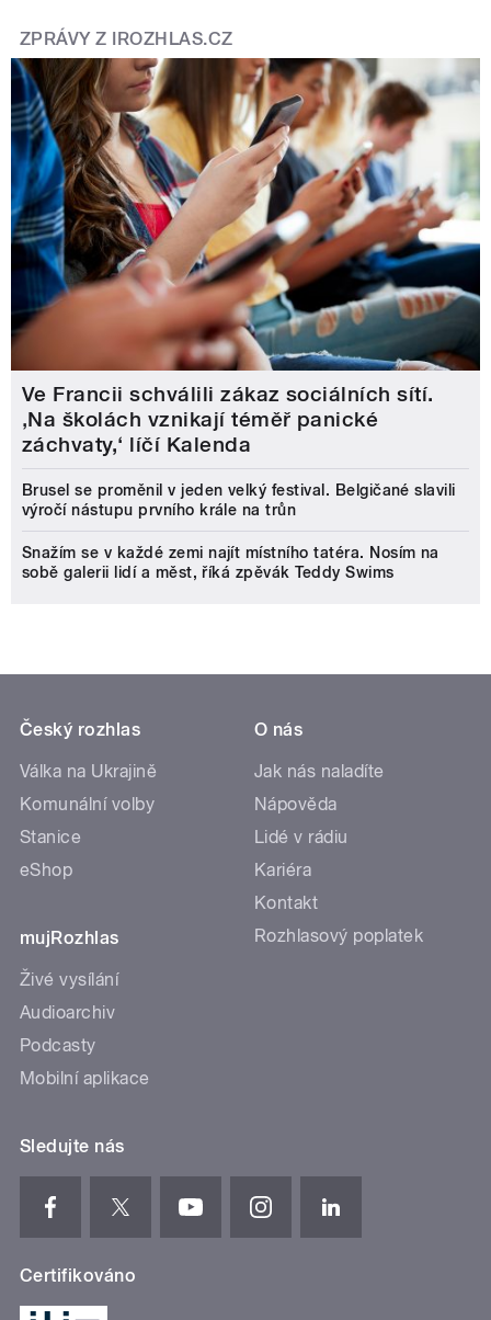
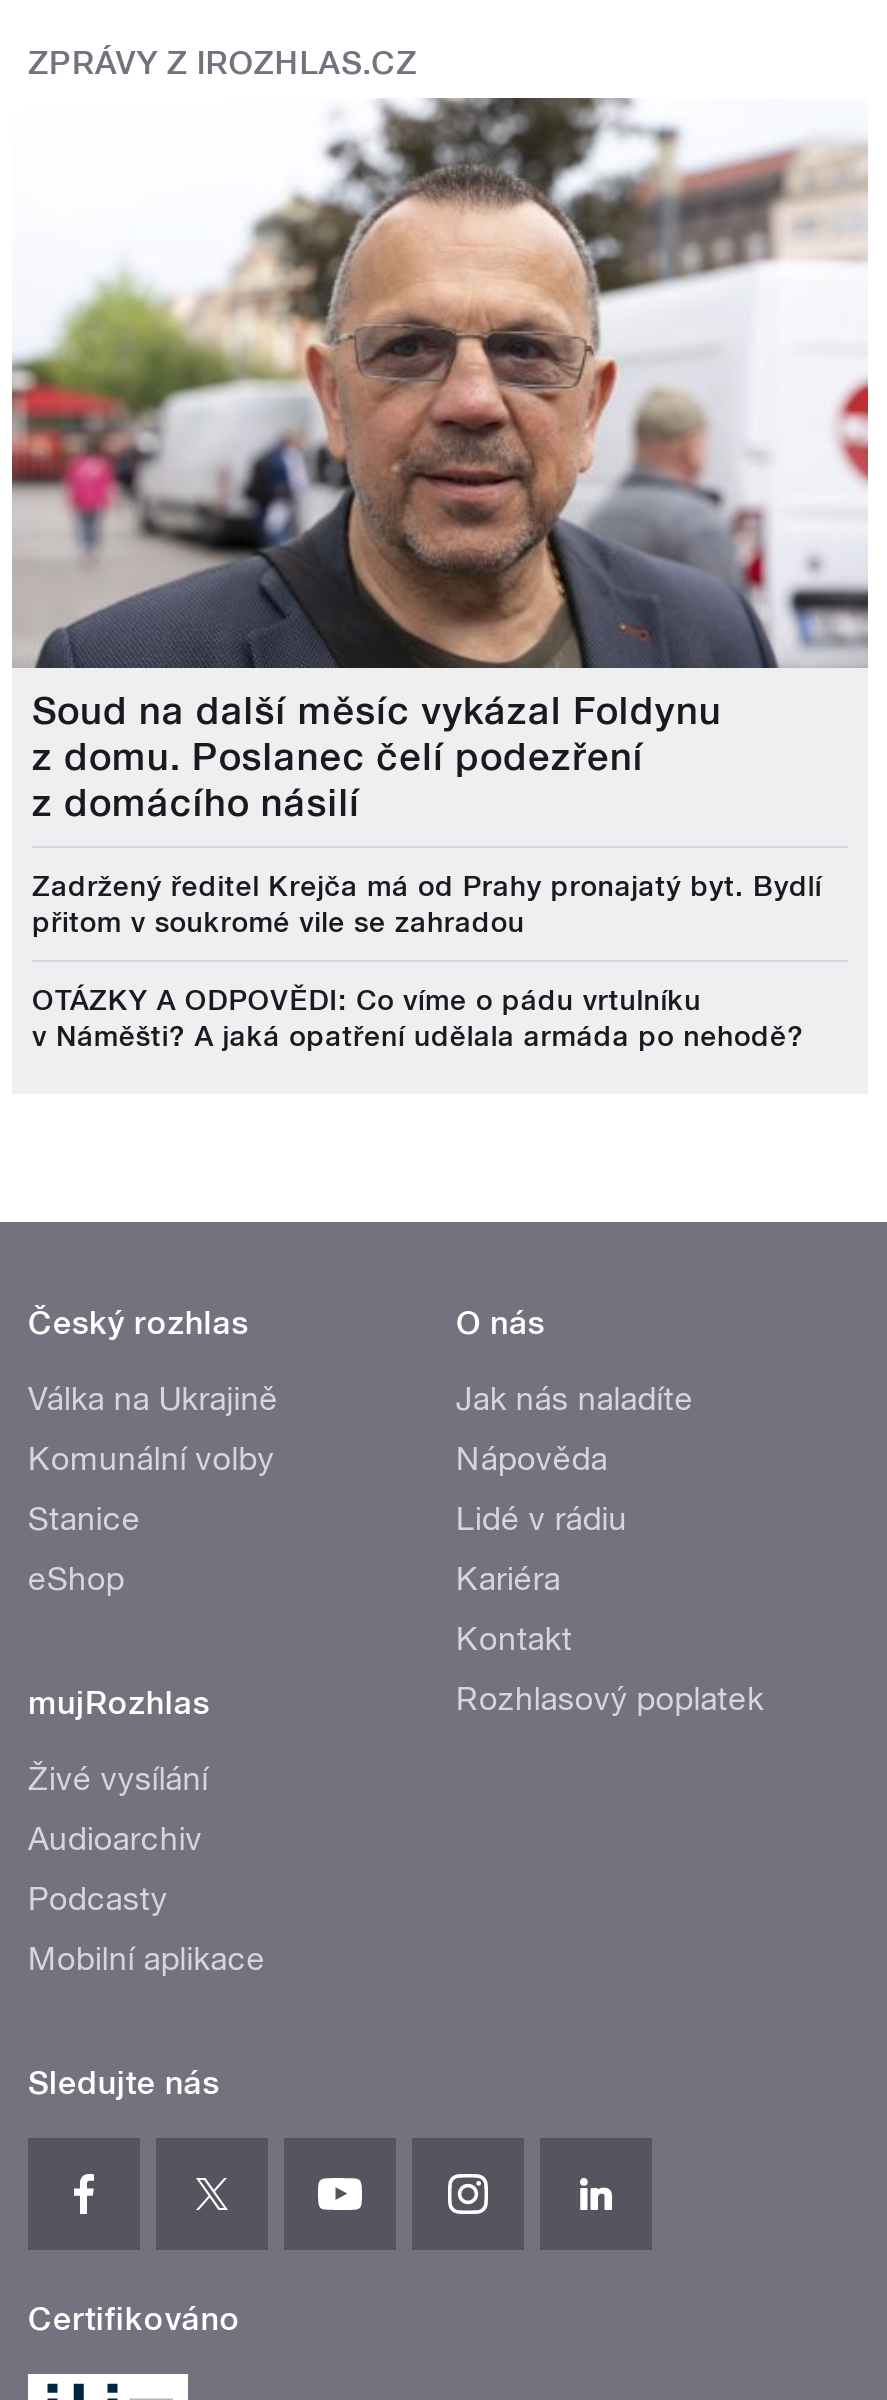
- [image]
- Ve Francii schválili zákaz sociálních sítí.
- ‚Na školách vznikají téměř panické
- záchvaty,‘ líčí Kalenda
+ [image]
+ Soud na další měsíc vykázal Foldynu
+ z domu. Poslanec čelí podezření
+ z domácího násilí

- Brusel se proměnil v jeden velký festival. Belgičané slavili
- výročí nástupu prvního krále na trůn
+ Zadržený ředitel Krejča má od Prahy pronajatý byt. Bydlí
+ přitom v soukromé vile se zahradou

- Snažím se v každé zemi najít místního tatéra. Nosím na
- sobě galerii lidí a měst, říká zpěvák Teddy Swims
+ OTÁZKY A ODPOVĚDI: Co víme o pádu vrtulníku
+ v Náměšti? A jaká opatření udělala armáda po nehodě?
